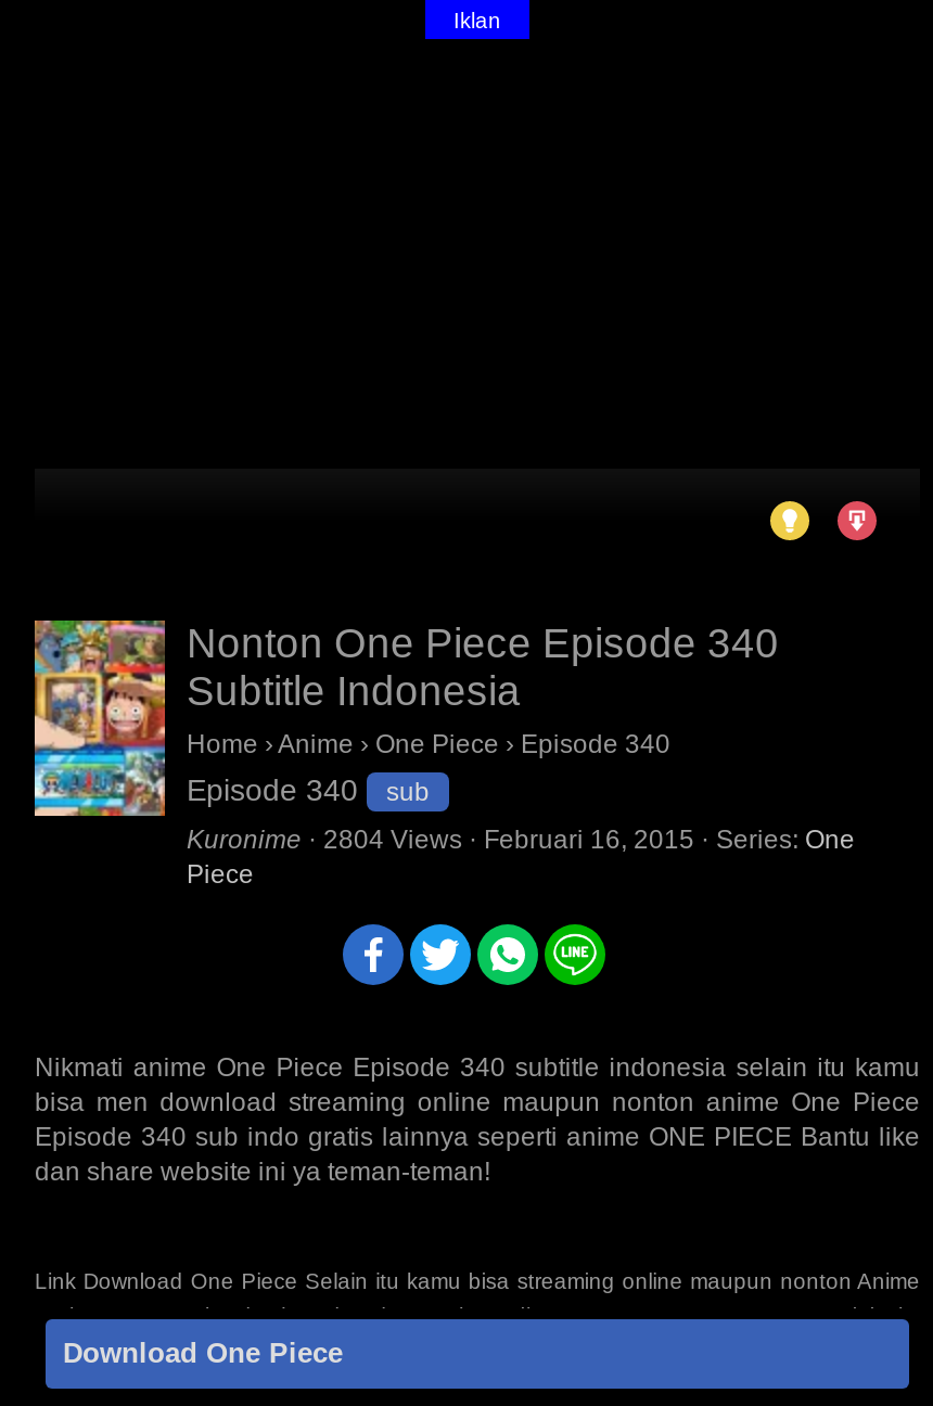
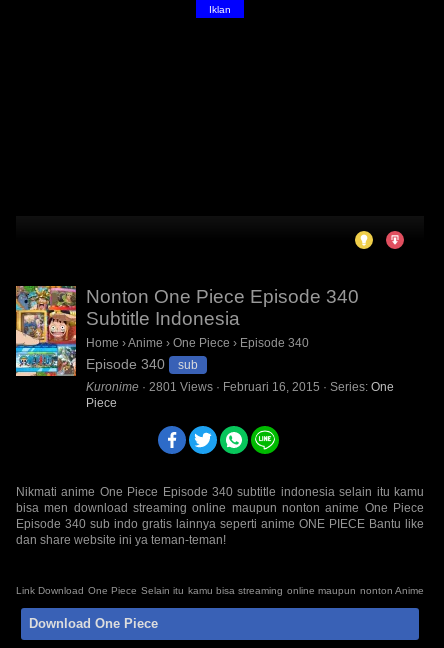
- Kuronime · 2804 Views · Februari 16, 2015 · Series: One
+ Kuronime · 2801 Views · Februari 16, 2015 · Series: One
